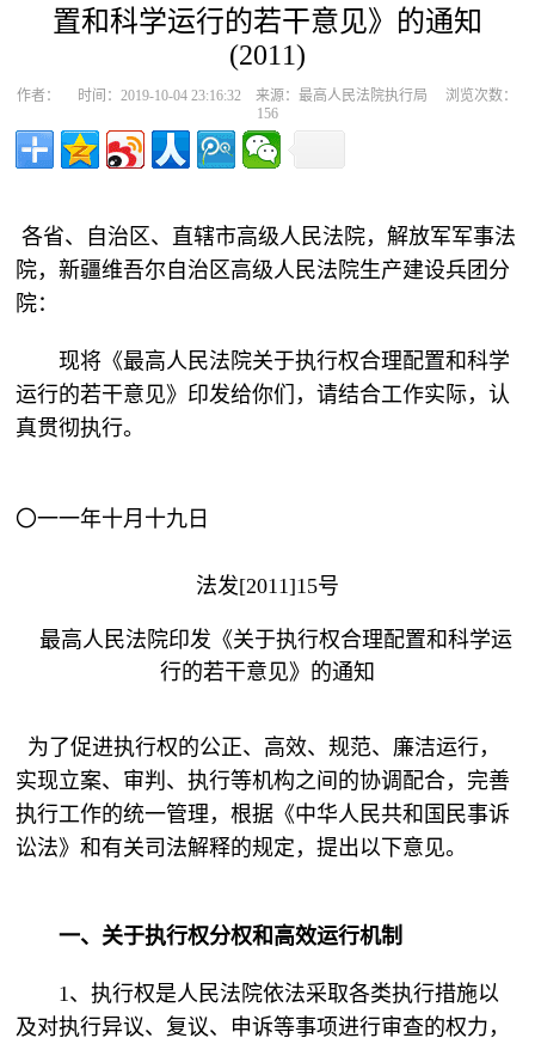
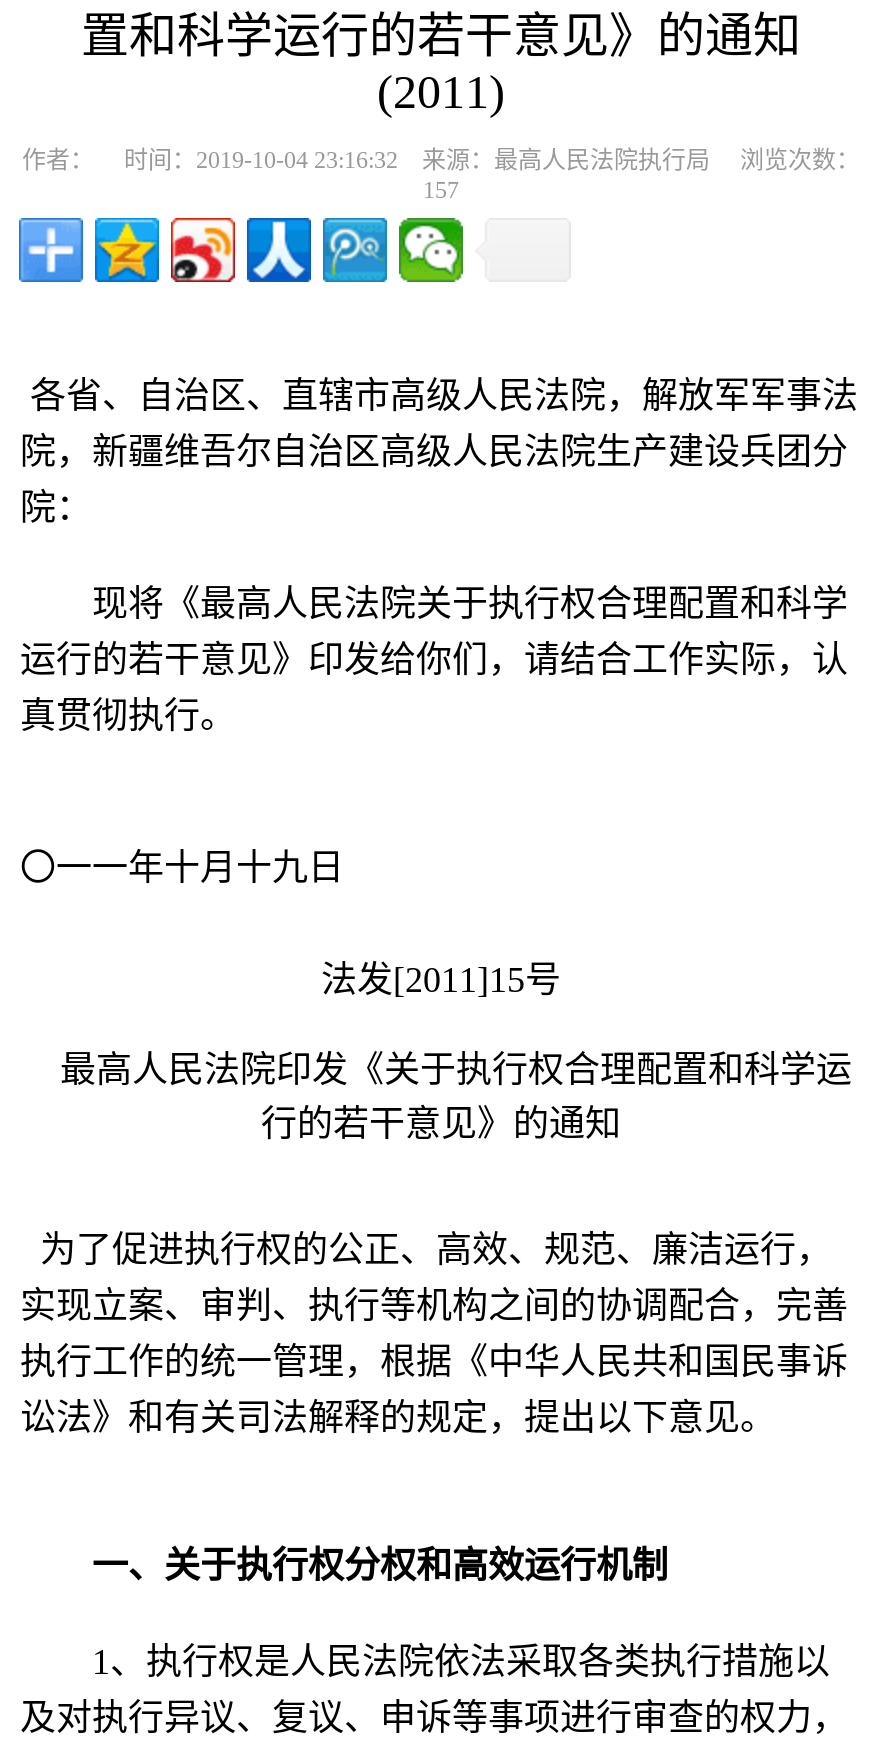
- 156
+ 157
